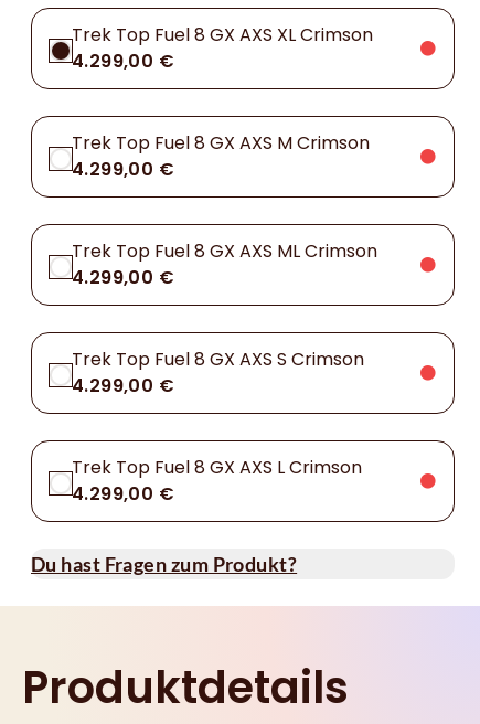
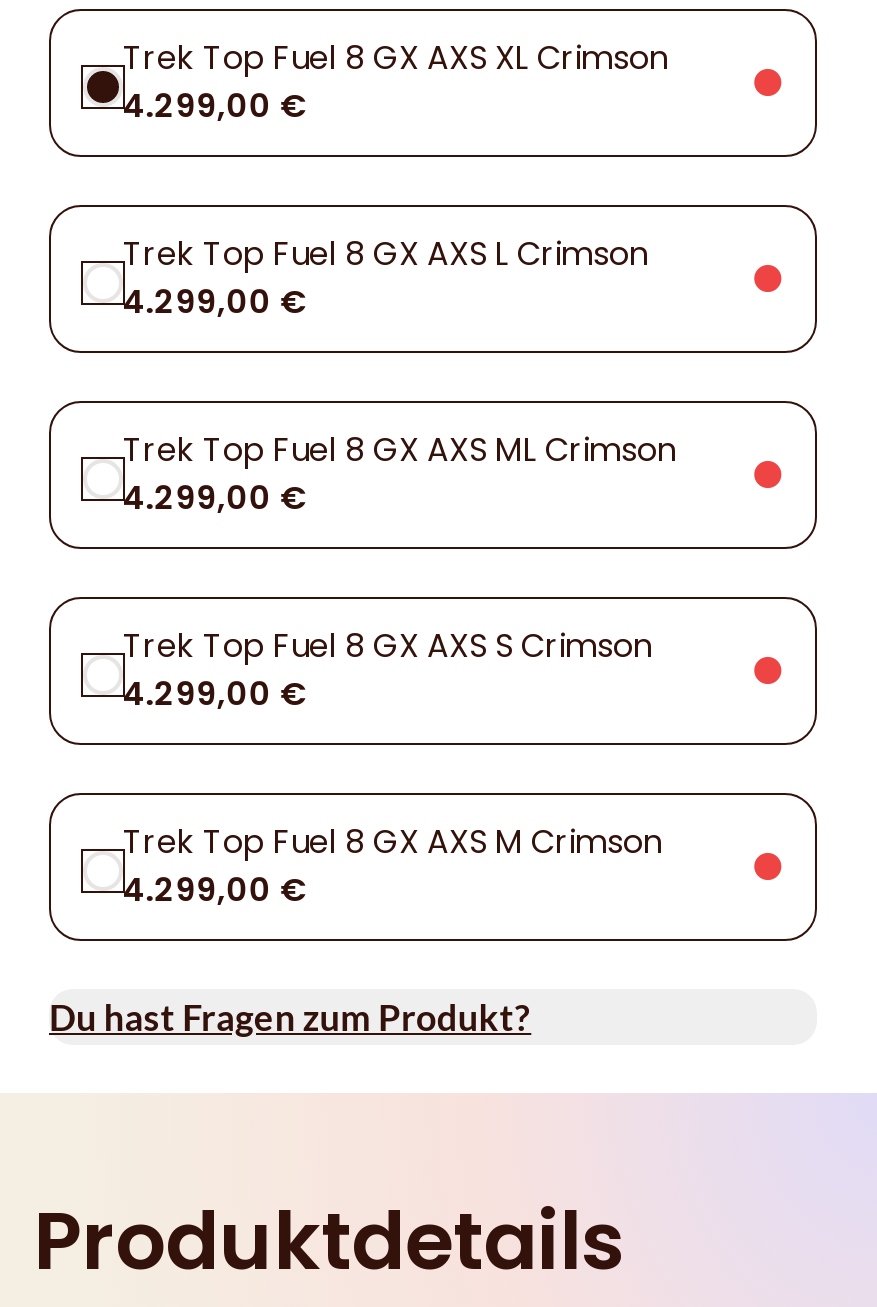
moved down: Trek Top Fuel 8 GX AXS M Crimson

moved up: Trek Top Fuel 8 GX AXS L Crimson
